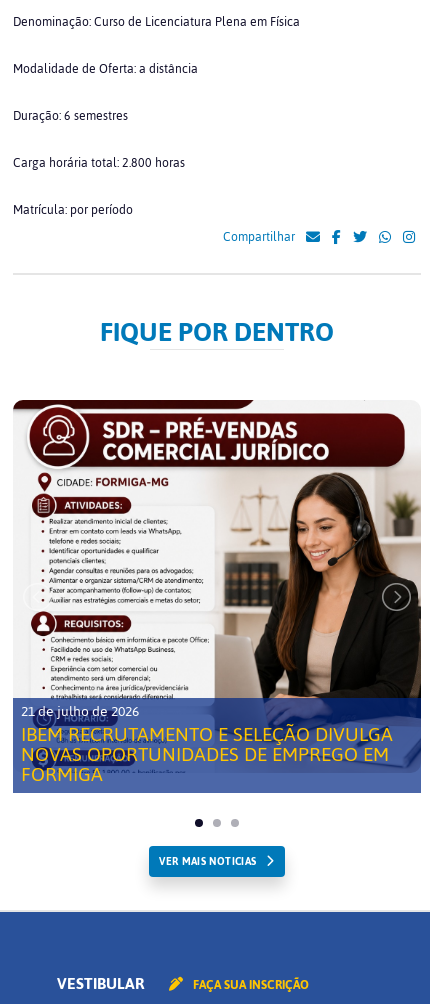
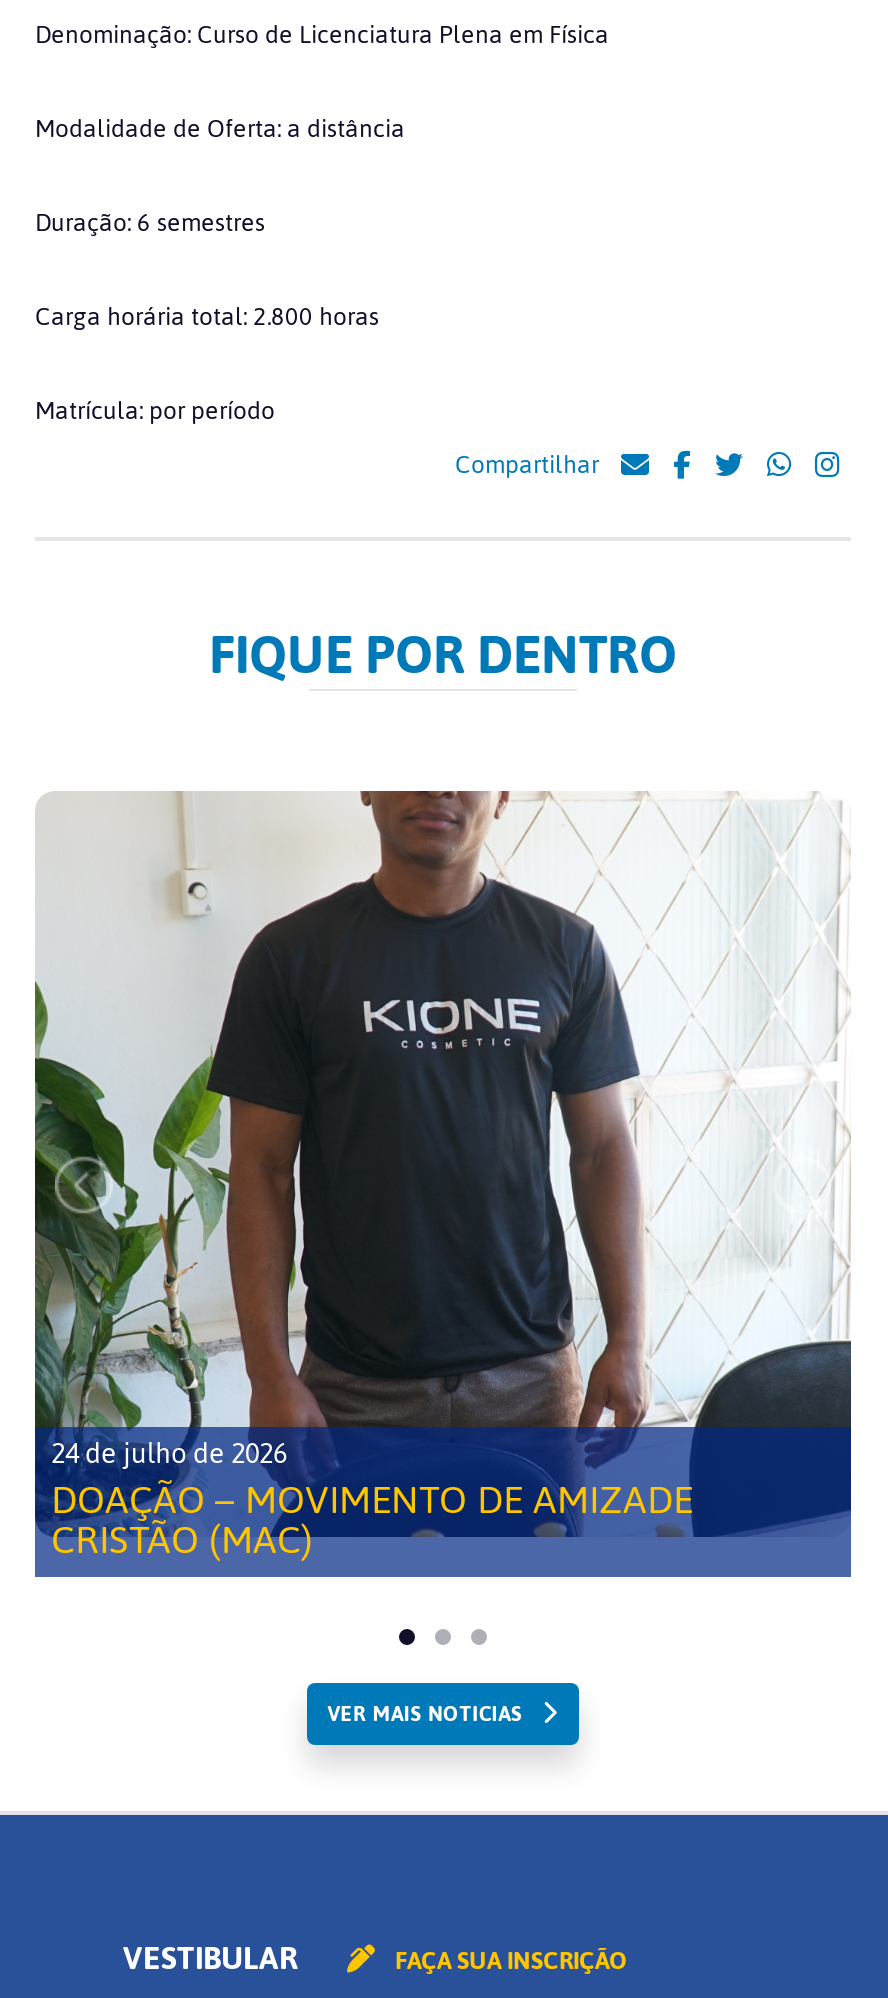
- [image]
- 21 de julho de 2026
- IBEM RECRUTAMENTO E SELEÇÃO DIVULGA
- NOVAS OPORTUNIDADES DE EMPREGO EM
- FORMIGA
+ [image]
+ 24 de julho de 2026
+ DOAÇÃO – MOVIMENTO DE AMIZADE
+ CRISTÃO (MAC)
